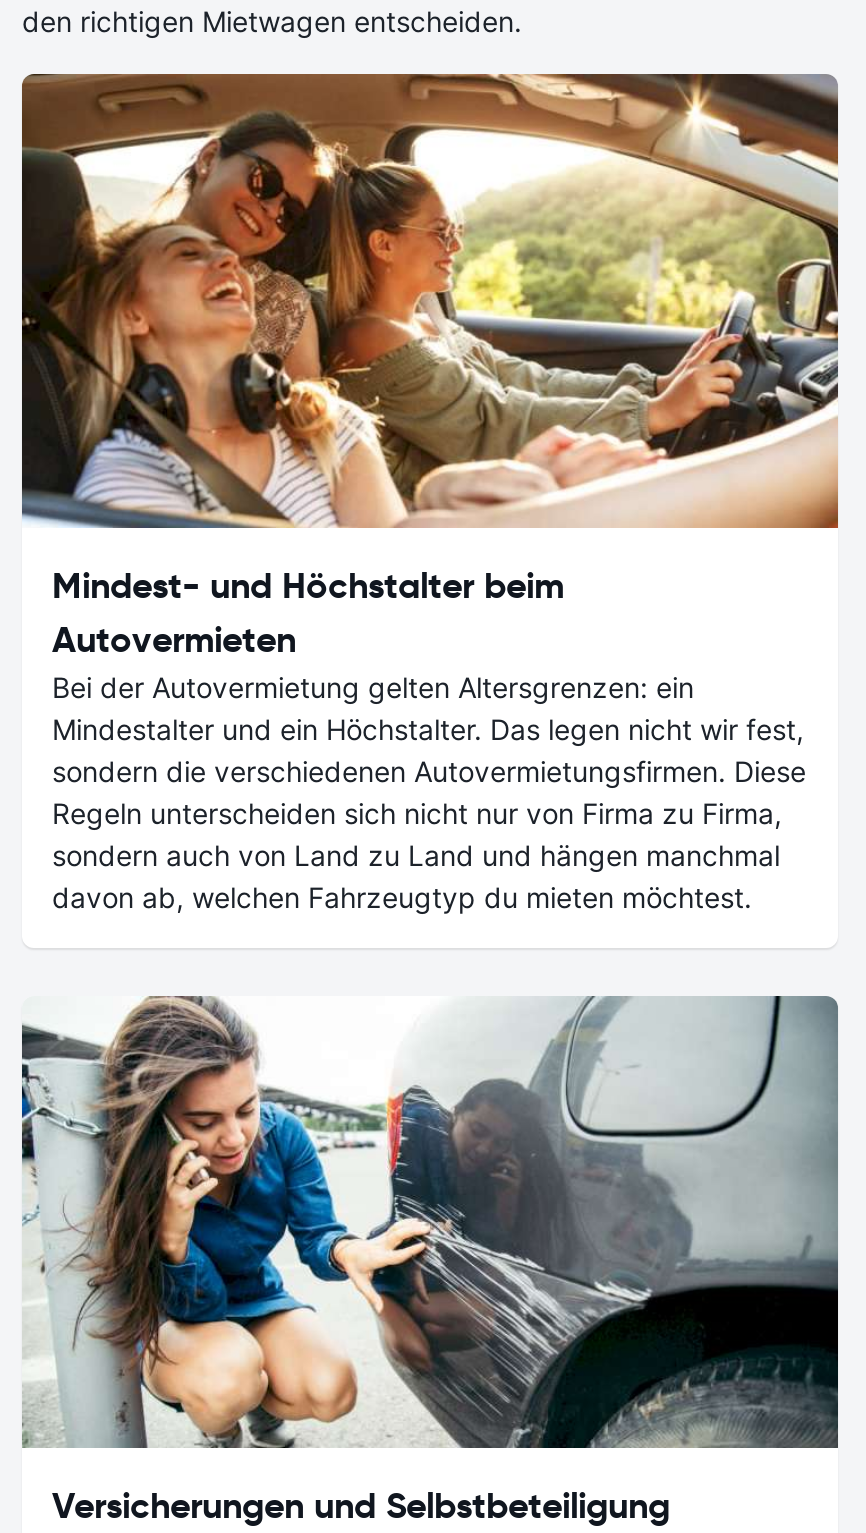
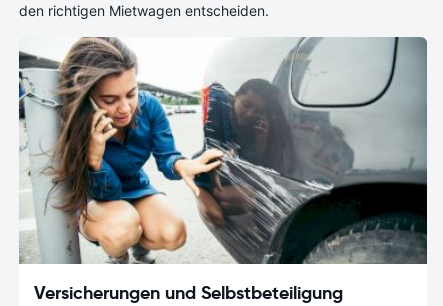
- [image]
- Mindest- und Höchstalter beim
- Autovermieten
- Bei der Autovermietung gelten Altersgrenzen: ein
- Mindestalter und ein Höchstalter. Das legen nicht wir fest,
- sondern die verschiedenen Autovermietungsfirmen. Diese
- Regeln unterscheiden sich nicht nur von Firma zu Firma,
- sondern auch von Land zu Land und hängen manchmal
- davon ab, welchen Fahrzeugtyp du mieten möchtest.
